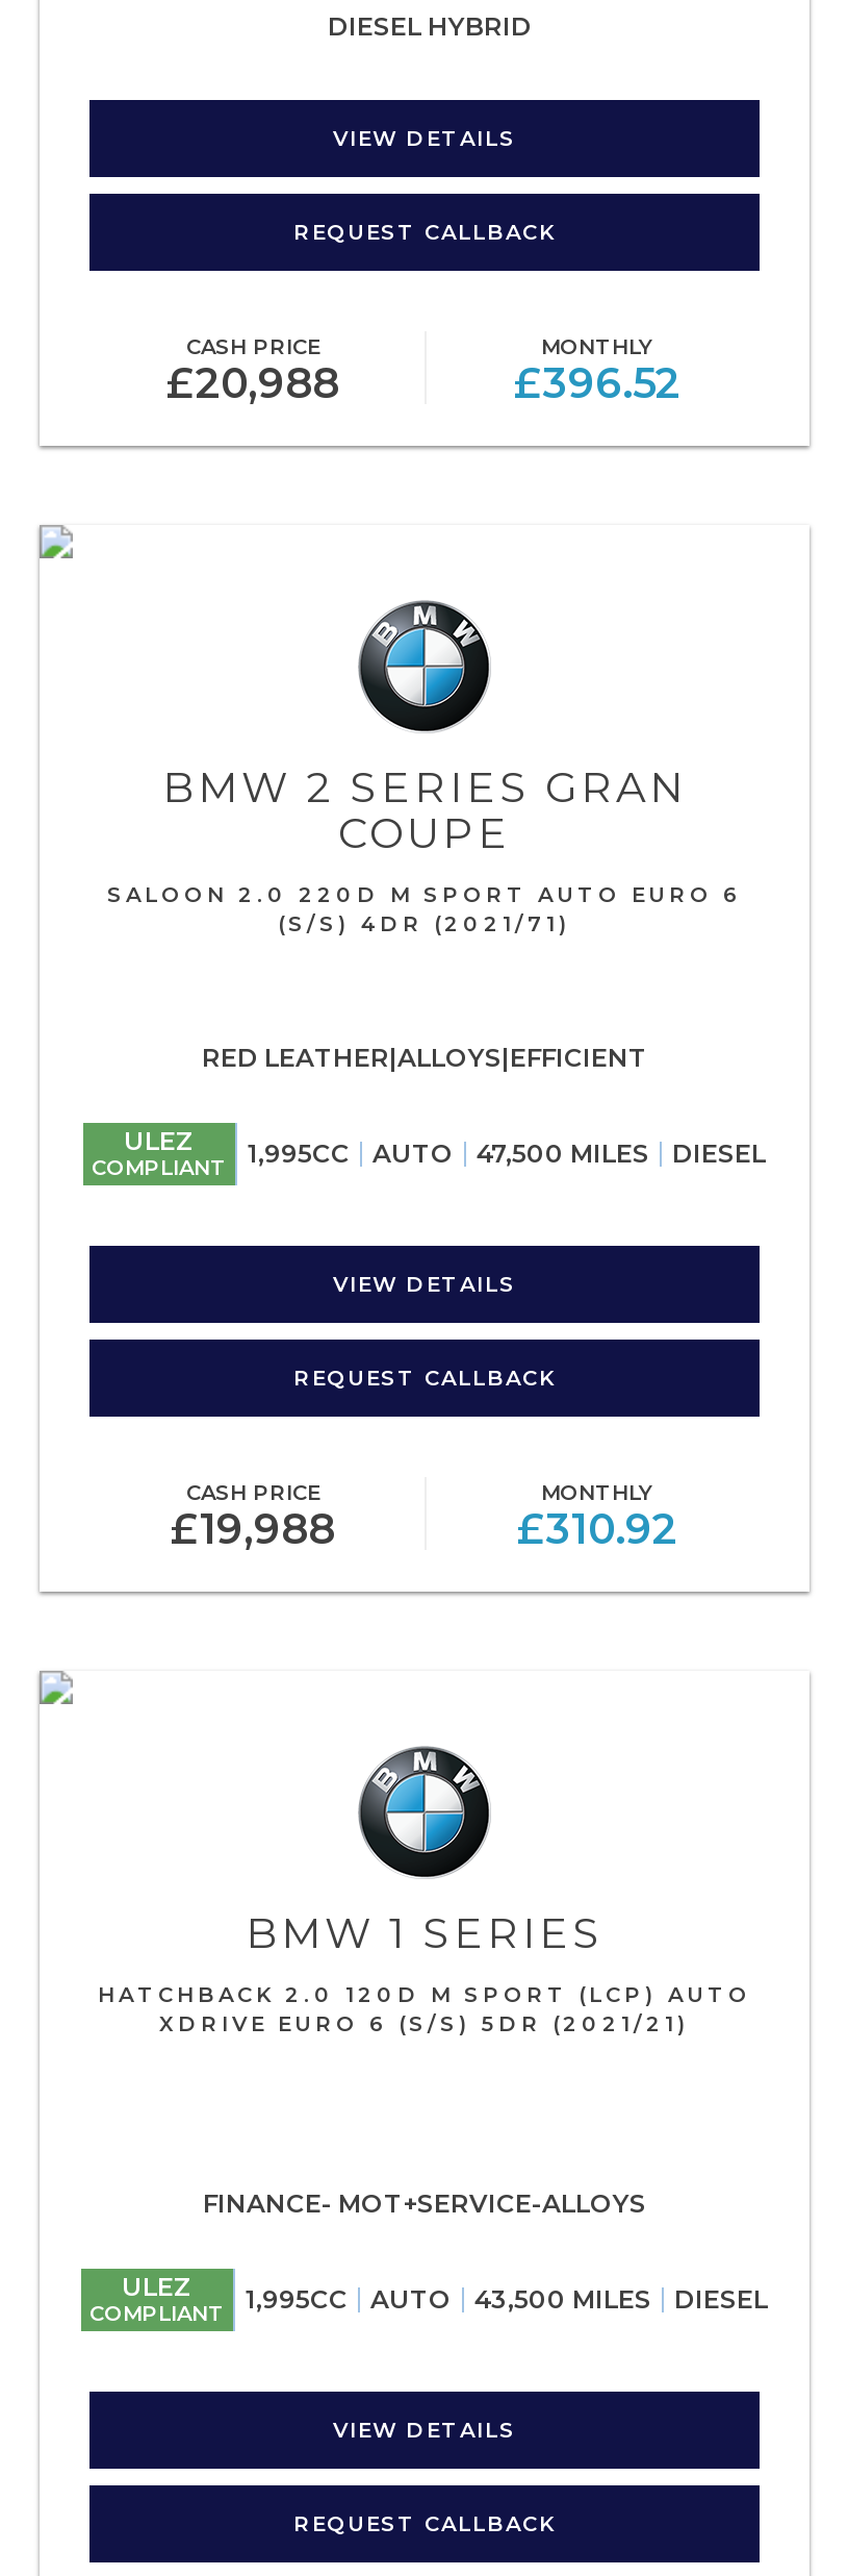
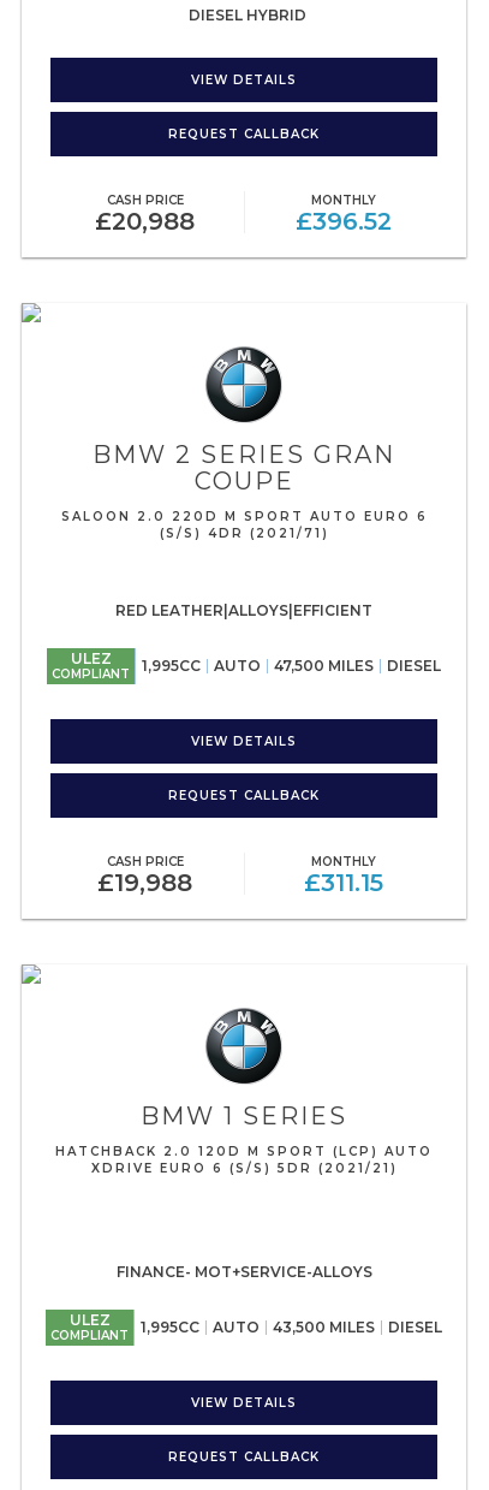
- £310.92
+ £311.15
